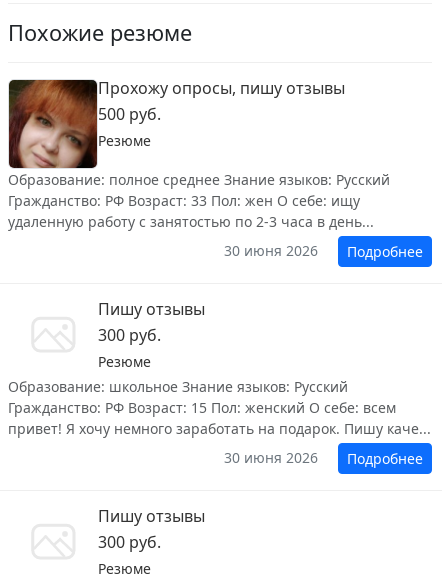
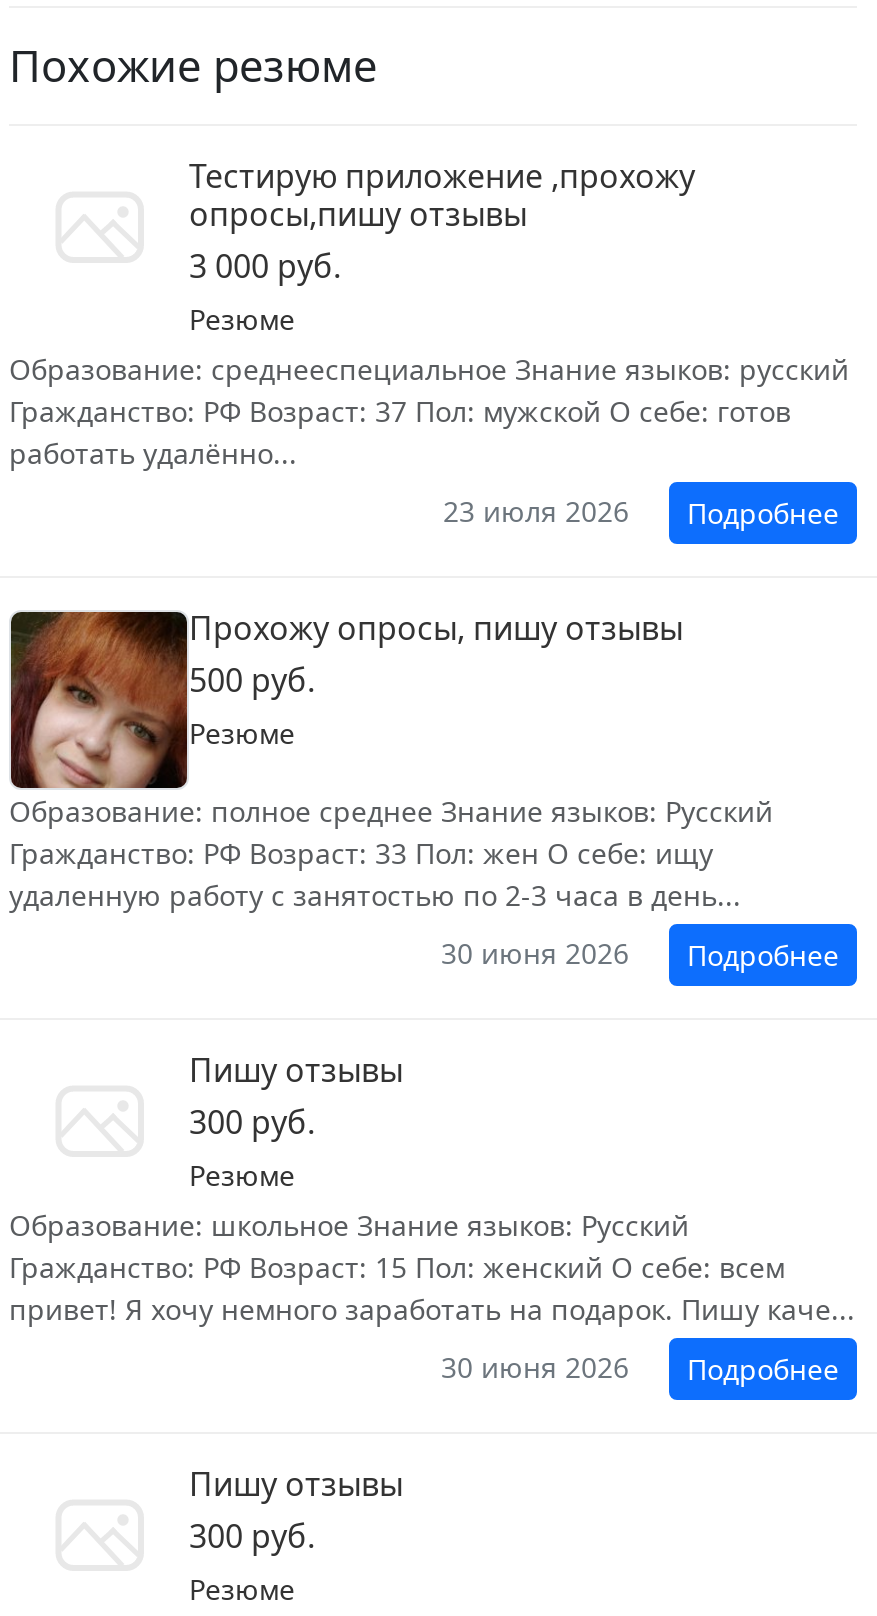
+ Тестирую приложение ,прохожу
+ опросы,пишу отзывы
+ 3 000 руб.
+ Резюме
+ Образование: среднееспециальное Знание языков: русский
+ Гражданство: РФ Возраст: 37 Пол: мужской О себе: готов
+ работать удалённо...
+ 23 июля 2026
+ Подробнее
